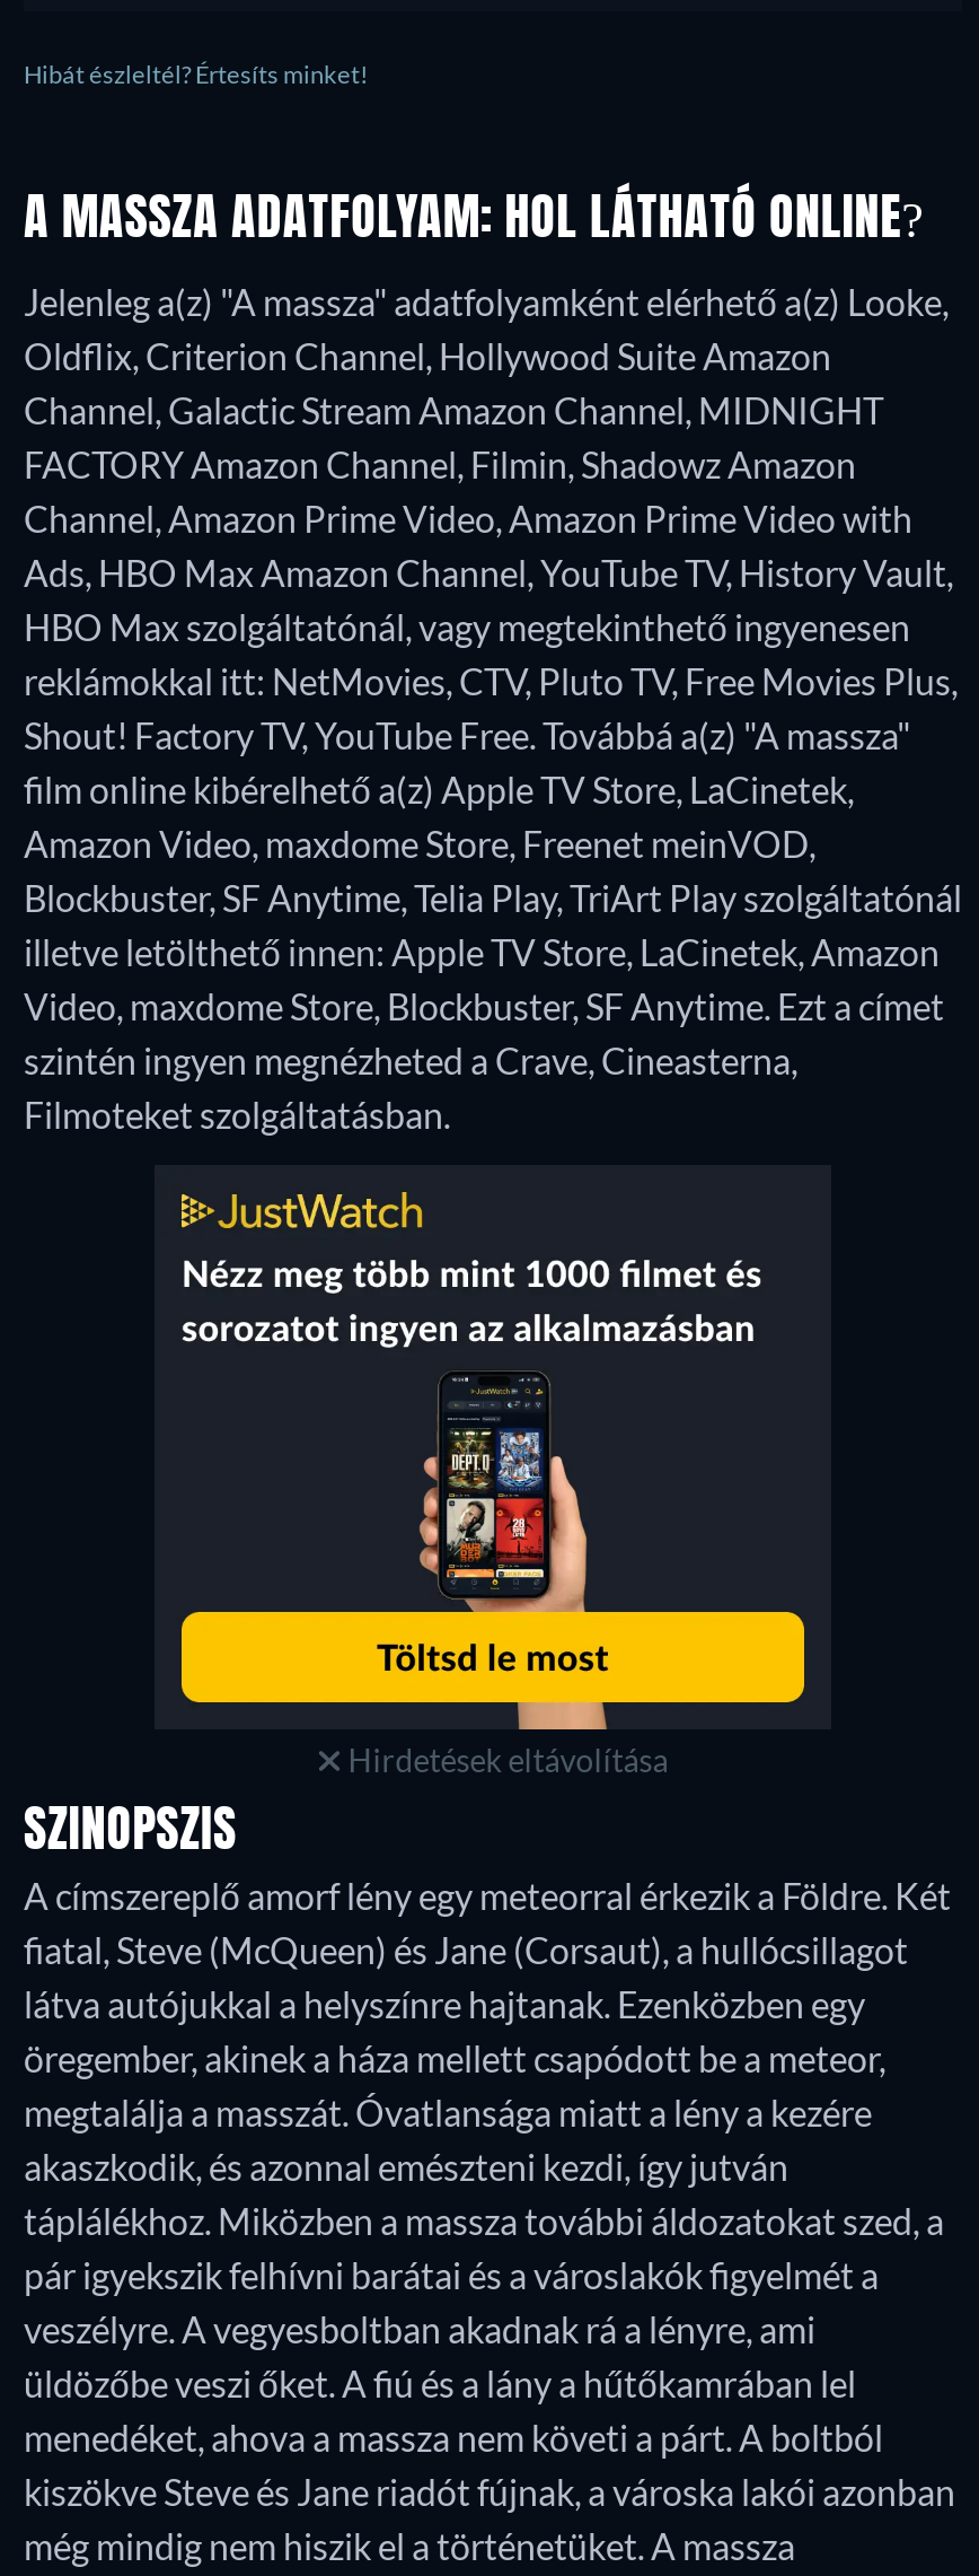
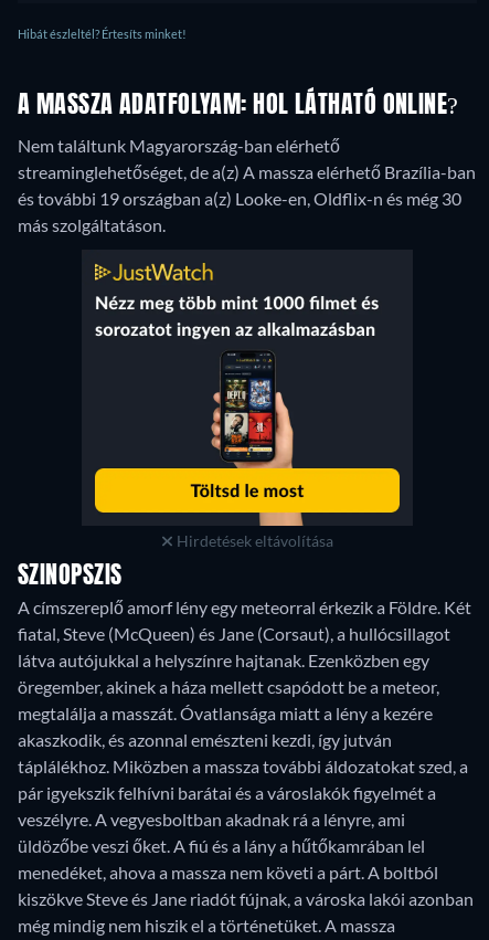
- Jelenleg a(z) "A massza" adatfolyamként elérhető a(z) Looke,
- Oldflix, Criterion Channel, Hollywood Suite Amazon
- Channel, Galactic Stream Amazon Channel, MIDNIGHT
- FACTORY Amazon Channel, Filmin, Shadowz Amazon
- Channel, Amazon Prime Video, Amazon Prime Video with
- Ads, HBO Max Amazon Channel, YouTube TV, History Vault,
- HBO Max szolgáltatónál, vagy megtekinthető ingyenesen
- reklámokkal itt: NetMovies, CTV, Pluto TV, Free Movies Plus,
- Shout! Factory TV, YouTube Free. Továbbá a(z) "A massza"
- film online kibérelhető a(z) Apple TV Store, LaCinetek,
- Amazon Video, maxdome Store, Freenet meinVOD,
- Blockbuster, SF Anytime, Telia Play, TriArt Play szolgáltatónál
- illetve letölthető innen: Apple TV Store, LaCinetek, Amazon
- Video, maxdome Store, Blockbuster, SF Anytime. Ezt a címet
- szintén ingyen megnézheted a Crave, Cineasterna,
- Filmoteket szolgáltatásban.
+ Nem találtunk Magyarország-ban elérhető
+ streaminglehetőséget, de a(z) A massza elérhető Brazília-ban
+ és további 19 országban a(z) Looke-en, Oldflix-n és még 30
+ más szolgáltatáson.
